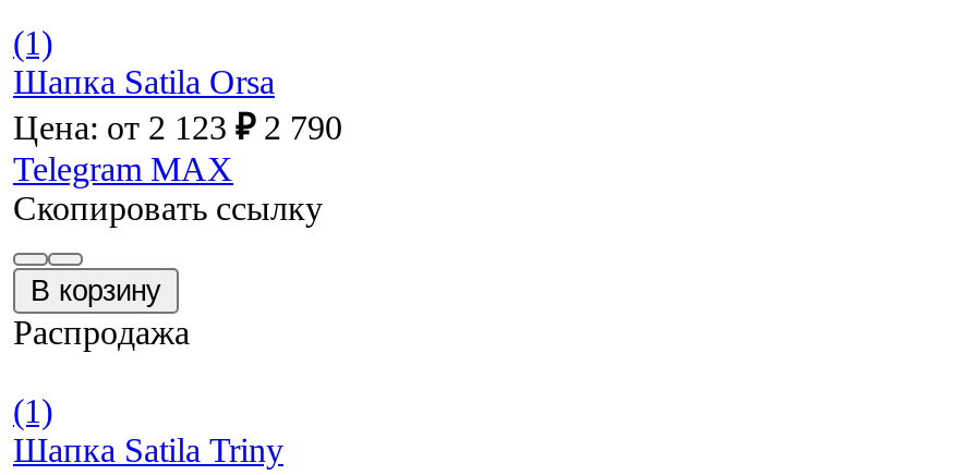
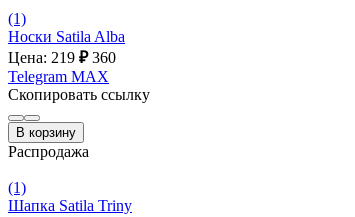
- Шапка Satila Orsa
- Цена: от 2 123 ₽ 2 790
+ Носки Satila Alba
+ Цена: 219 ₽ 360
